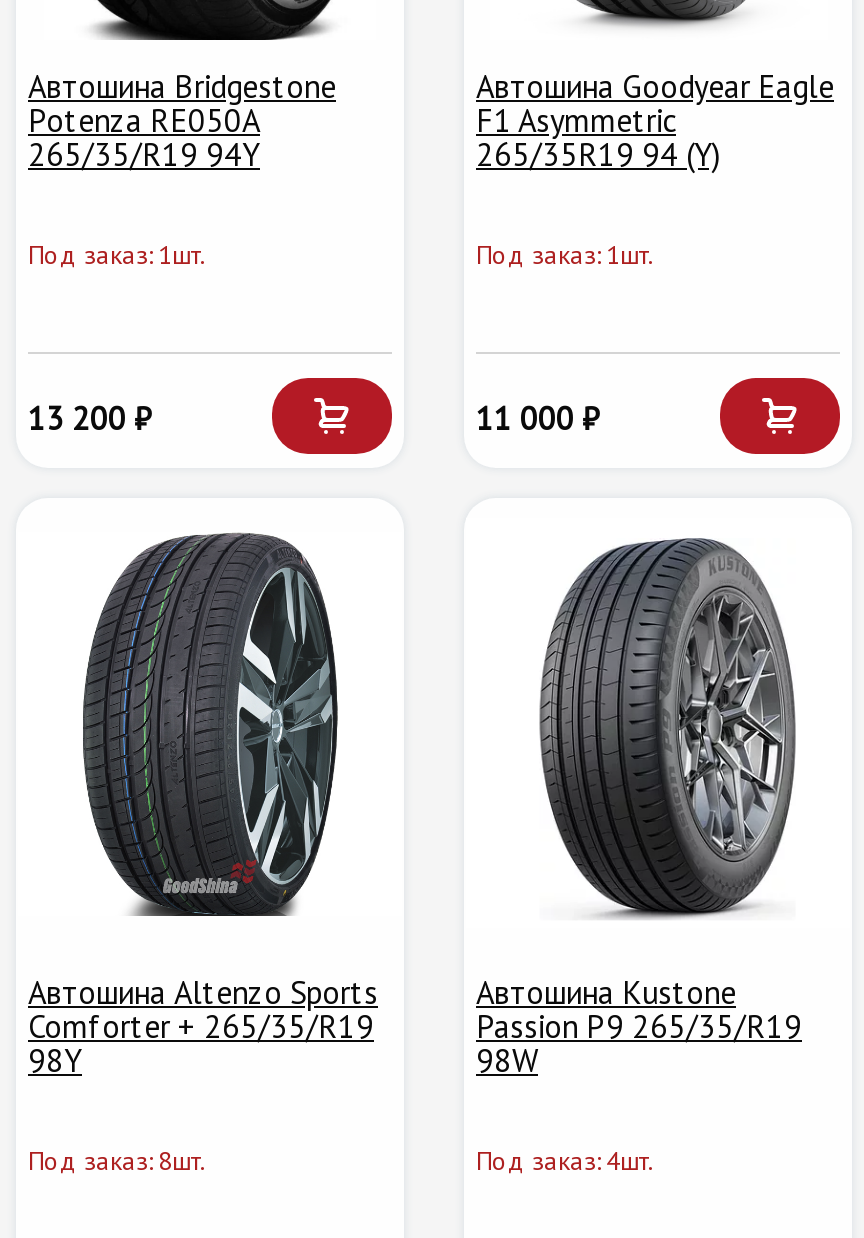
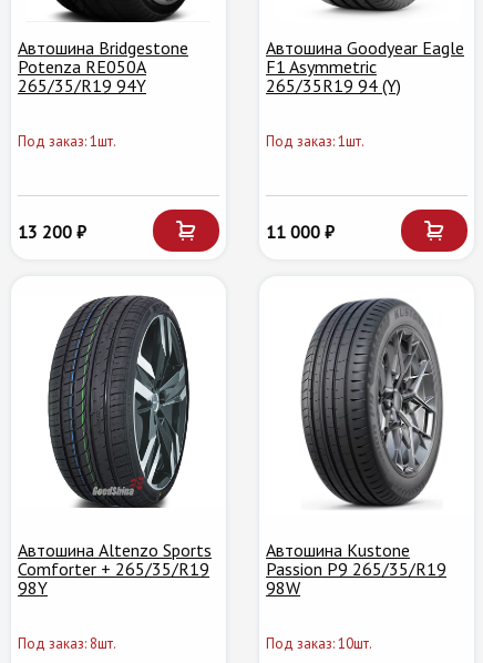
- Под заказ: 4шт.
+ Под заказ: 10шт.
